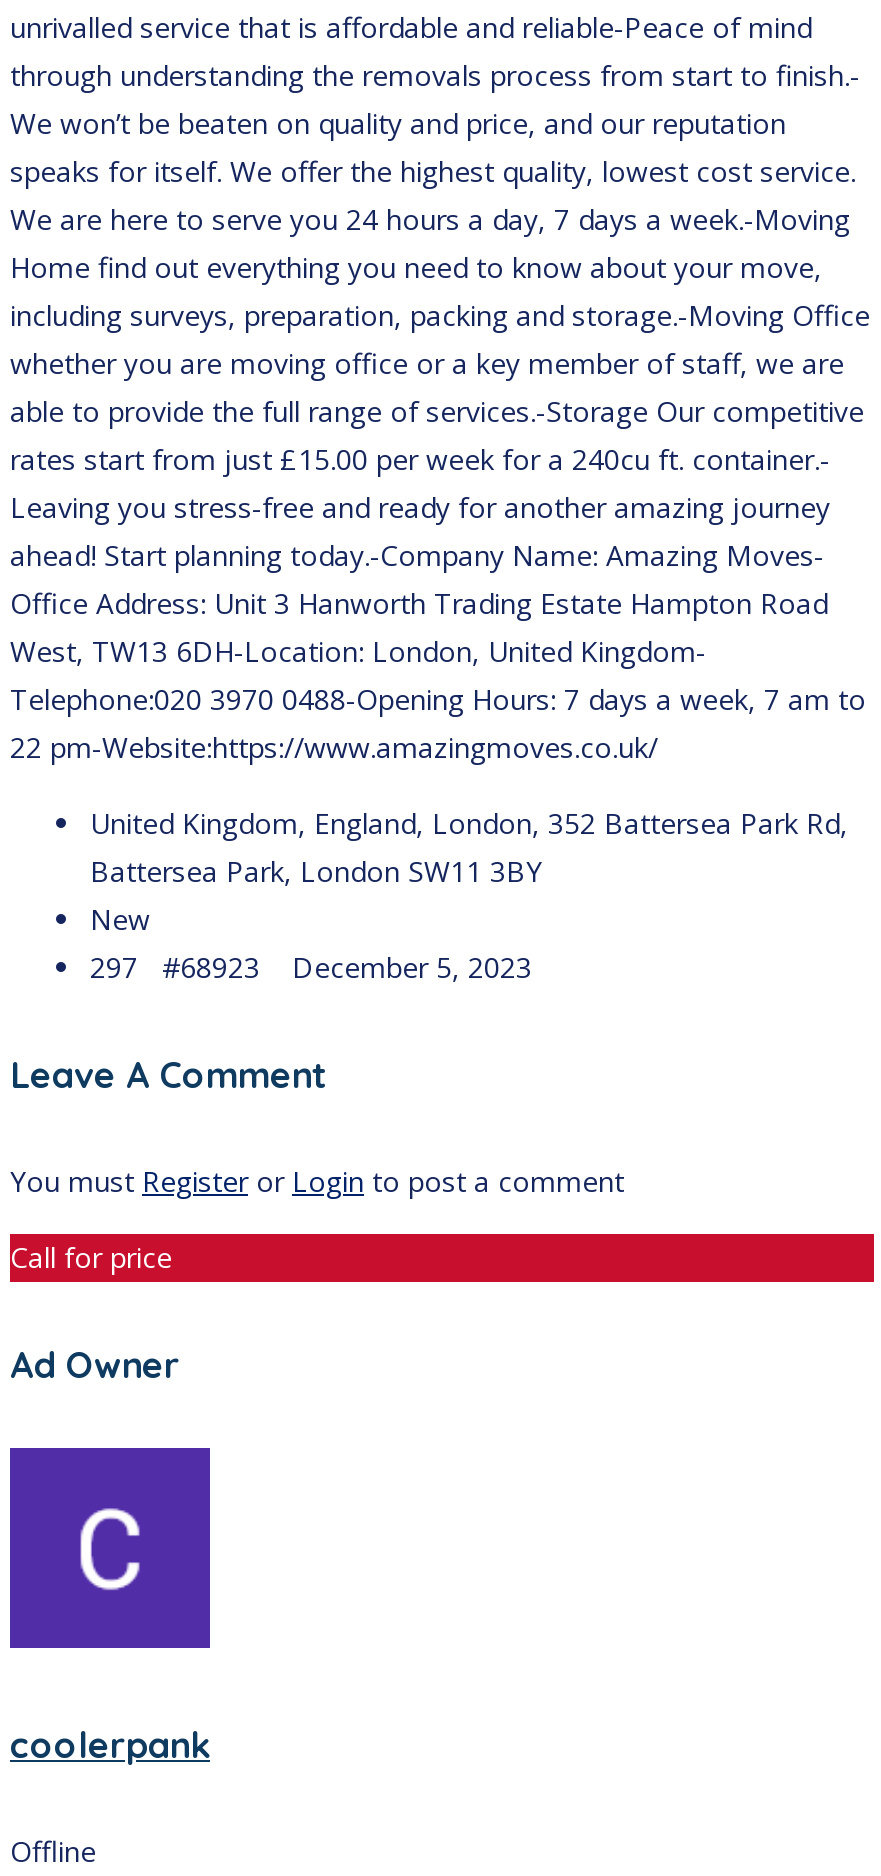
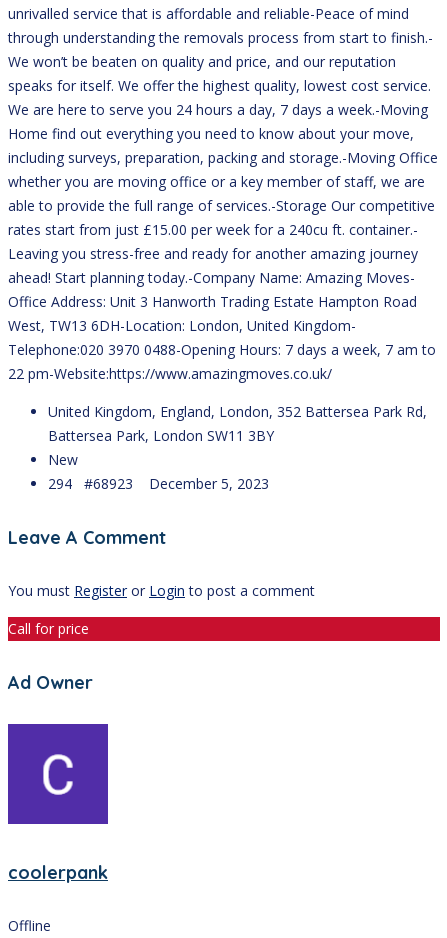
- 297 #68923 December 5, 2023
+ 294 #68923 December 5, 2023
